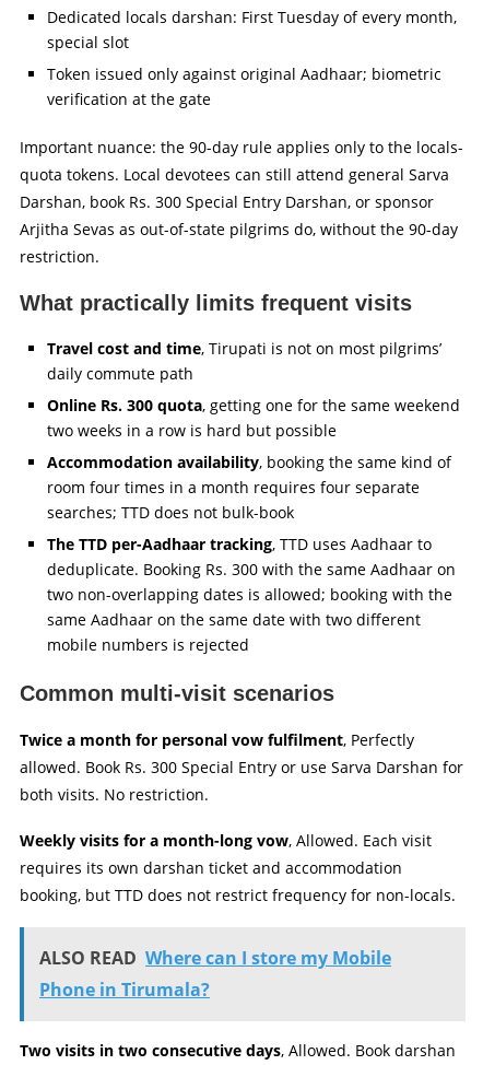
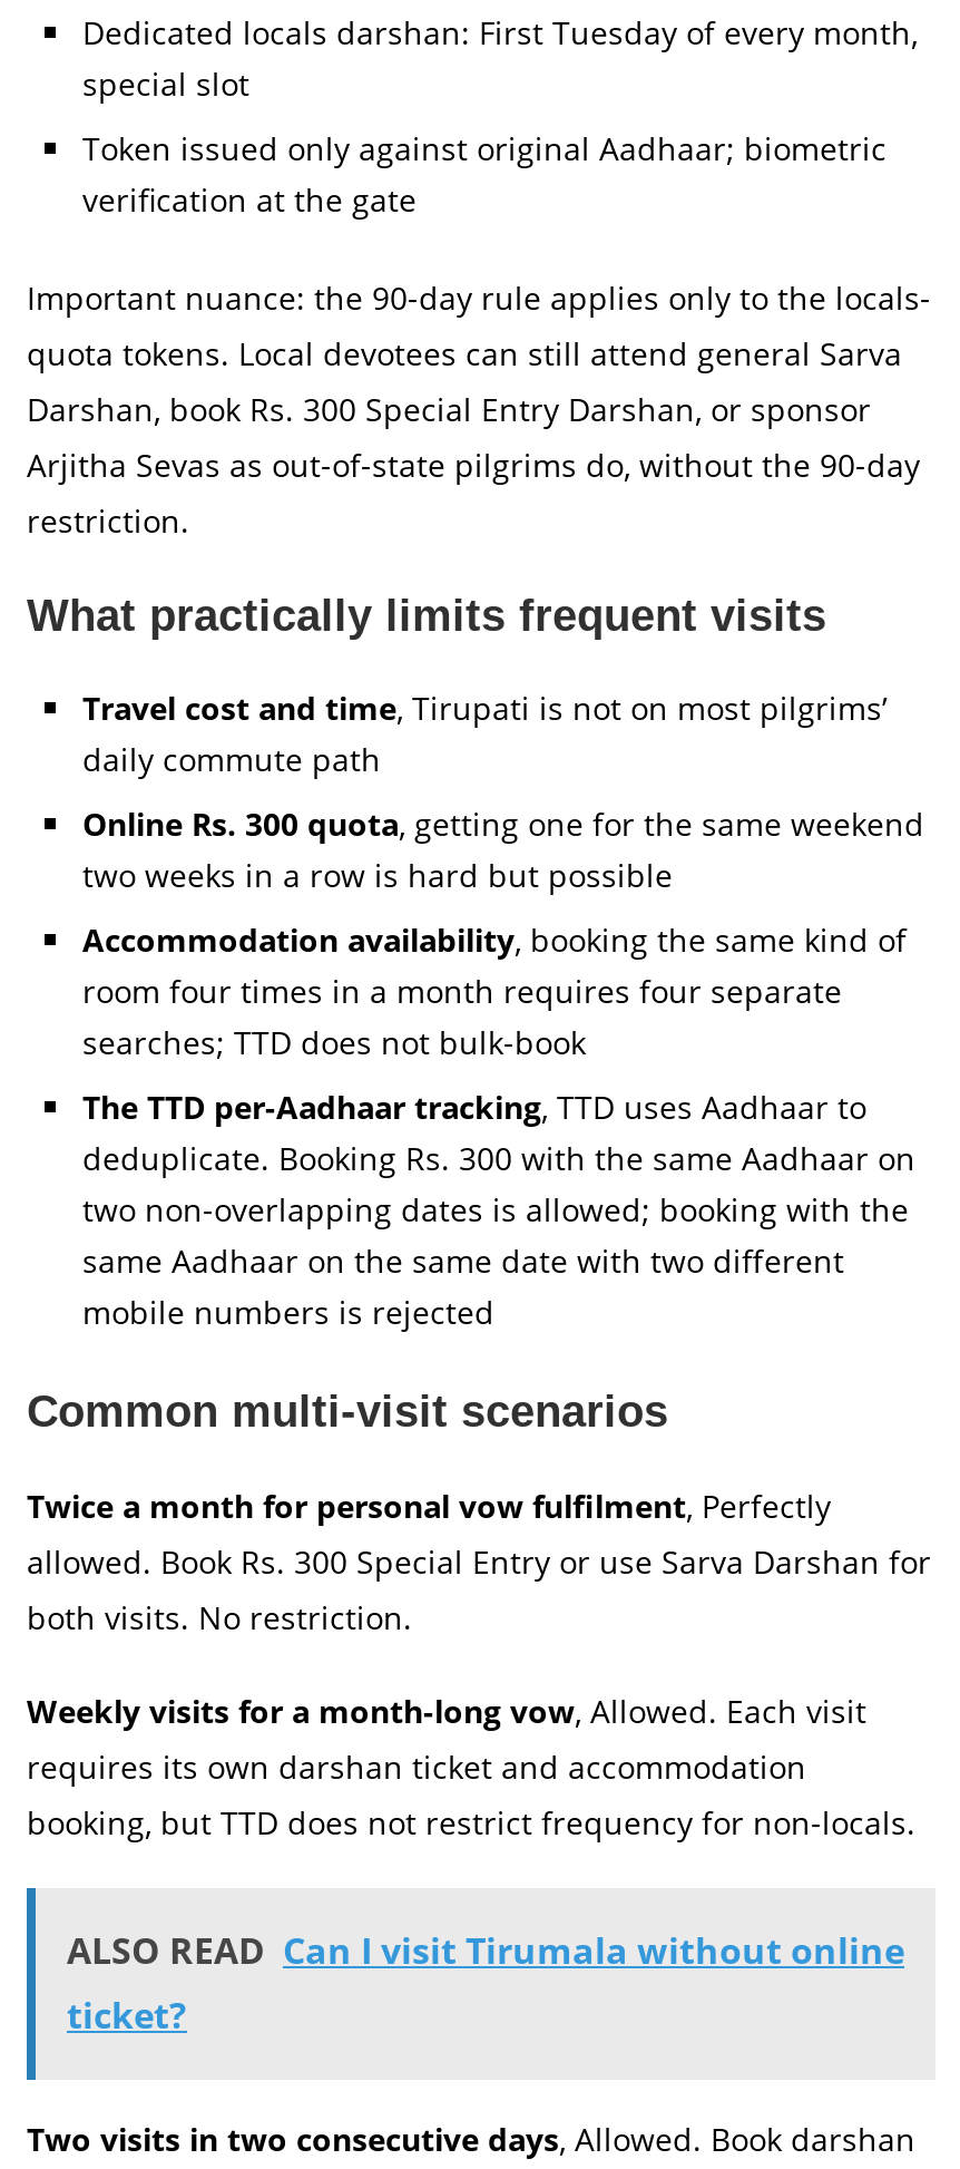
- ALSO READ Where can I store my Mobile
- Phone in Tirumala?
+ ALSO READ Can I visit Tirumala without online
+ ticket?
